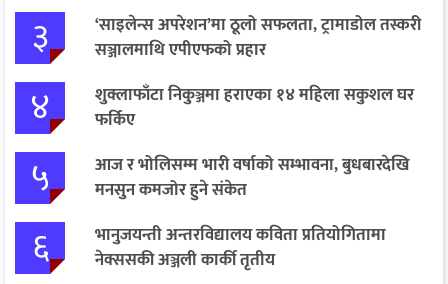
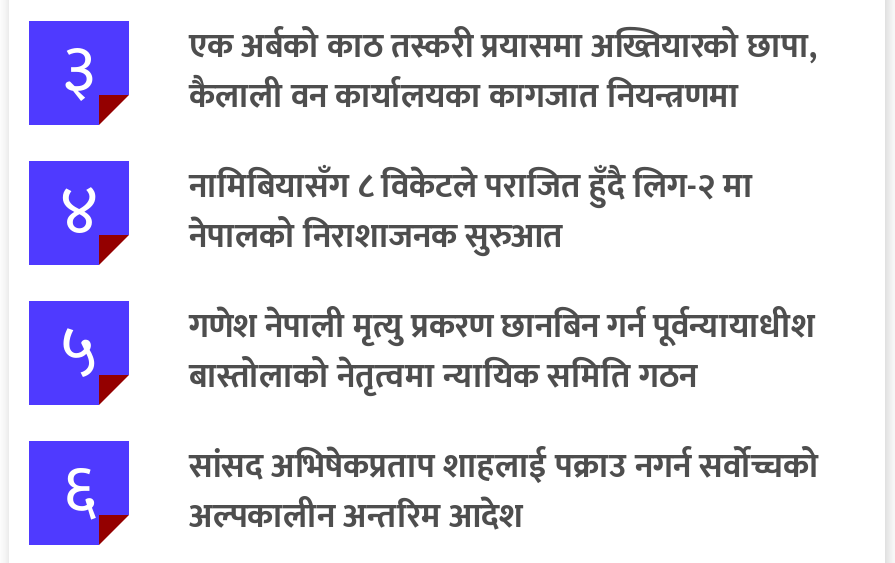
- ‘साइलेन्स अपरेशन’मा ठूलो सफलता, ट्रामाडोल तस्करी
- सञ्जालमाथि एपीएफको प्रहार
+ एक अर्बको काठ तस्करी प्रयासमा अख्तियारको छापा,
+ कैलाली वन कार्यालयका कागजात नियन्त्रणमा

- शुक्लाफाँटा निकुञ्जमा हराएका १४ महिला सकुशल घर
- फर्किए
+ नामिबियासँग ८ विकेटले पराजित हुँदै लिग-२ मा
+ नेपालको निराशाजनक सुरुआत

- आज र भोलिसम्म भारी वर्षाको सम्भावना, बुधबारदेखि
- मनसुन कमजोर हुने संकेत
+ गणेश नेपाली मृत्यु प्रकरण छानबिन गर्न पूर्वन्यायाधीश
+ बास्तोलाको नेतृत्वमा न्यायिक समिति गठन

- भानुजयन्ती अन्तरविद्यालय कविता प्रतियोगितामा
- नेक्ससकी अञ्जली कार्की तृतीय
+ सांसद अभिषेकप्रताप शाहलाई पक्राउ नगर्न सर्वोच्चको
+ अल्पकालीन अन्तरिम आदेश
